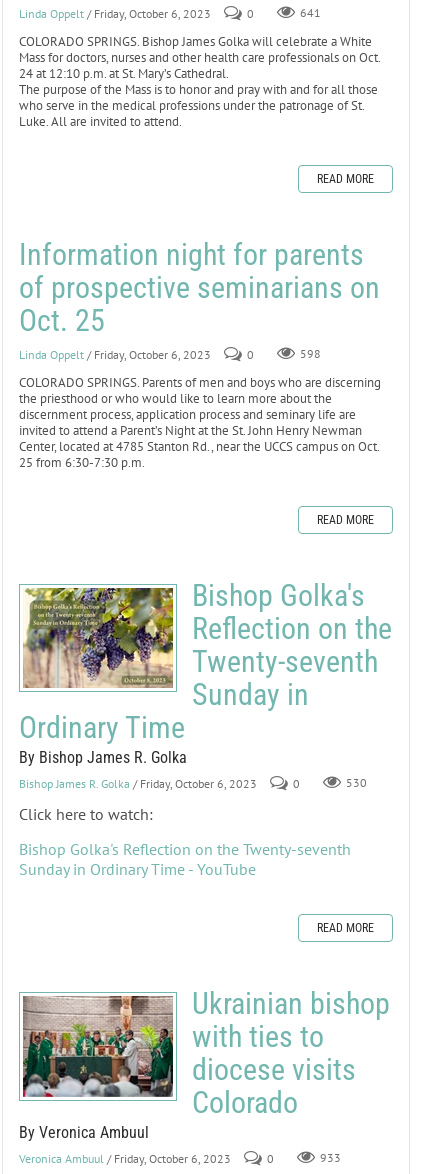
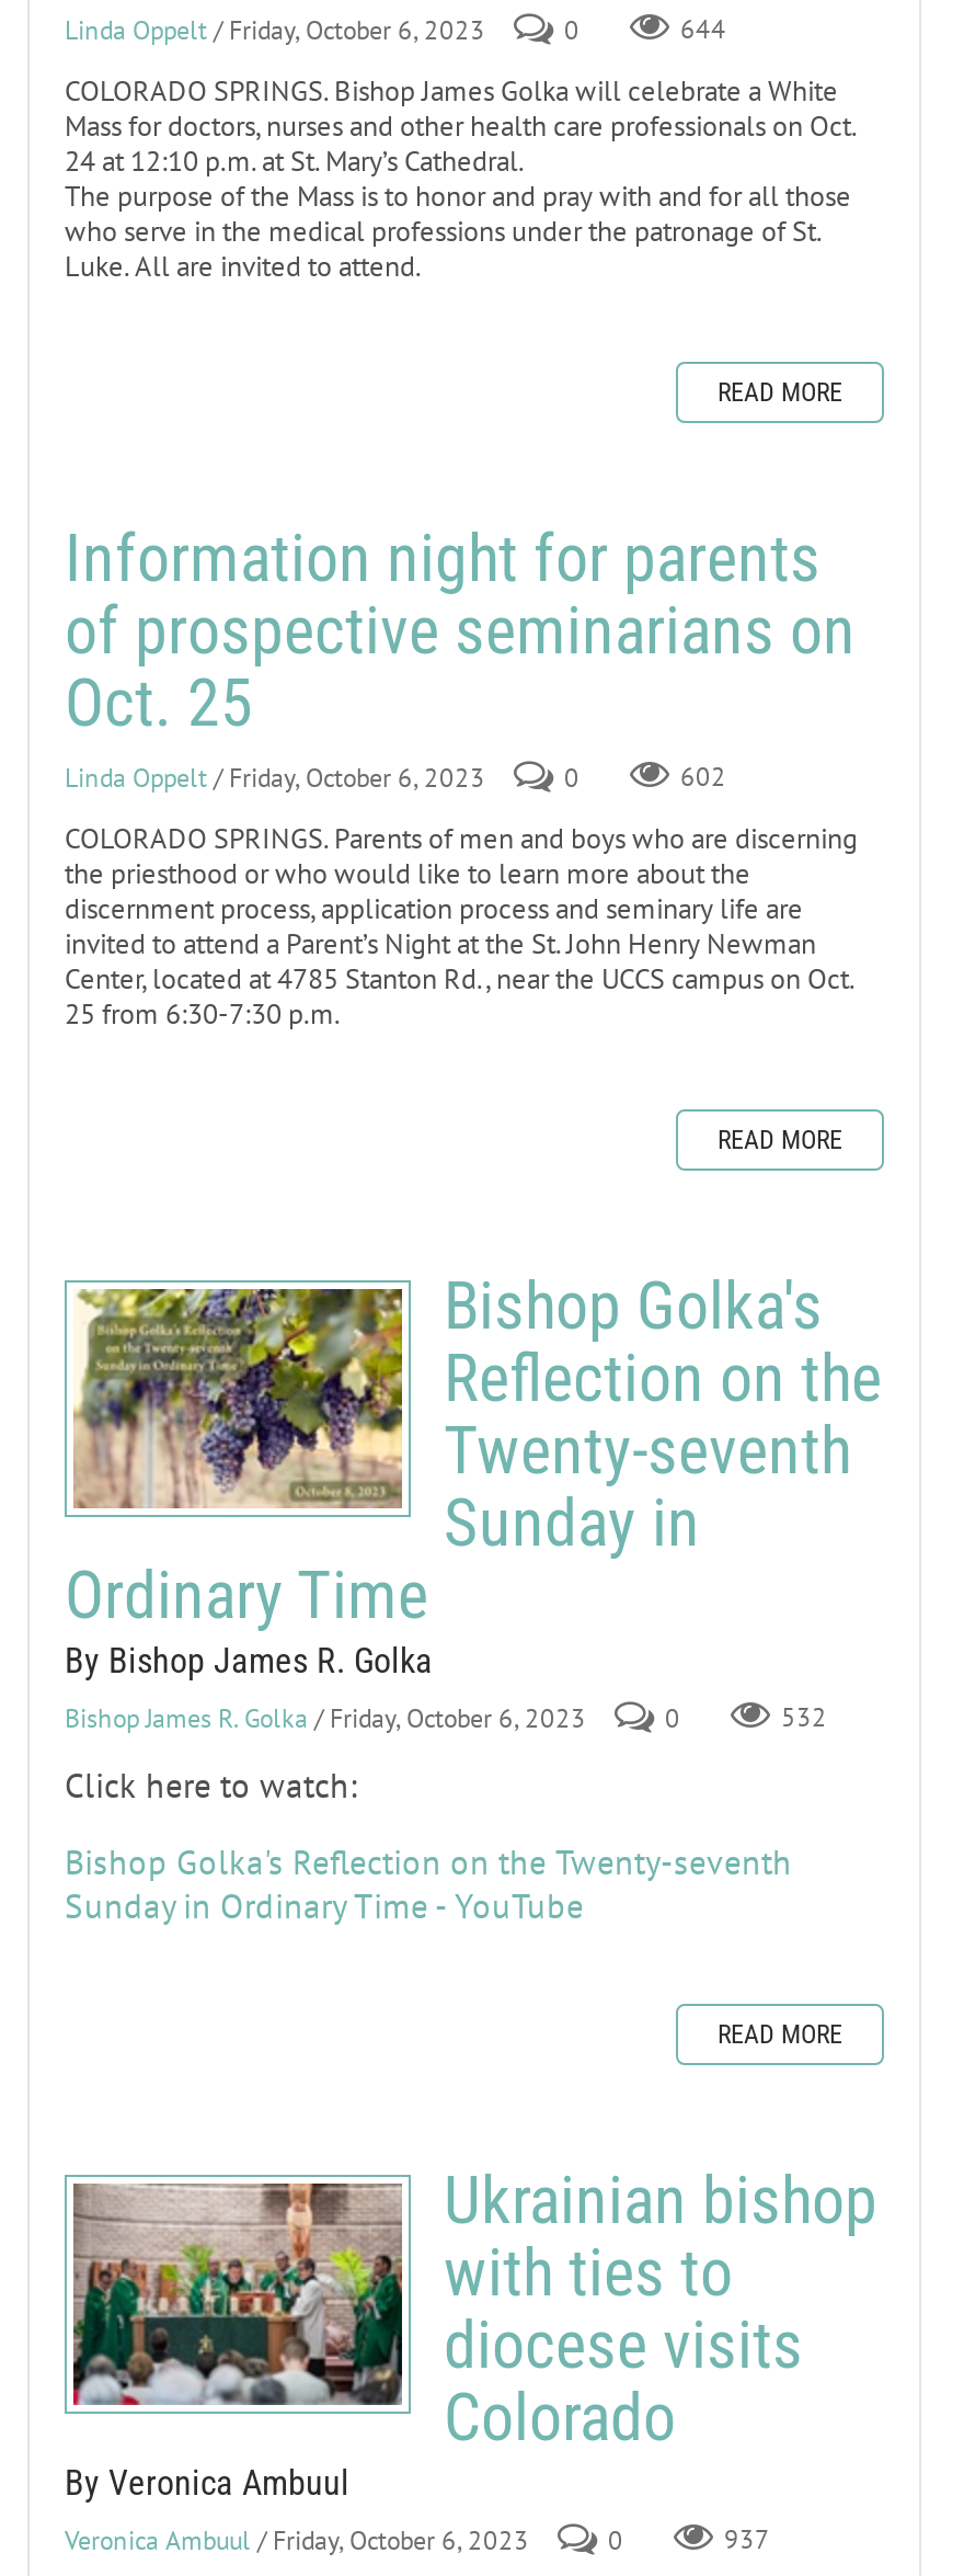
- 641
+ 644

- 598
+ 602

- 530
+ 532

- 933
+ 937
